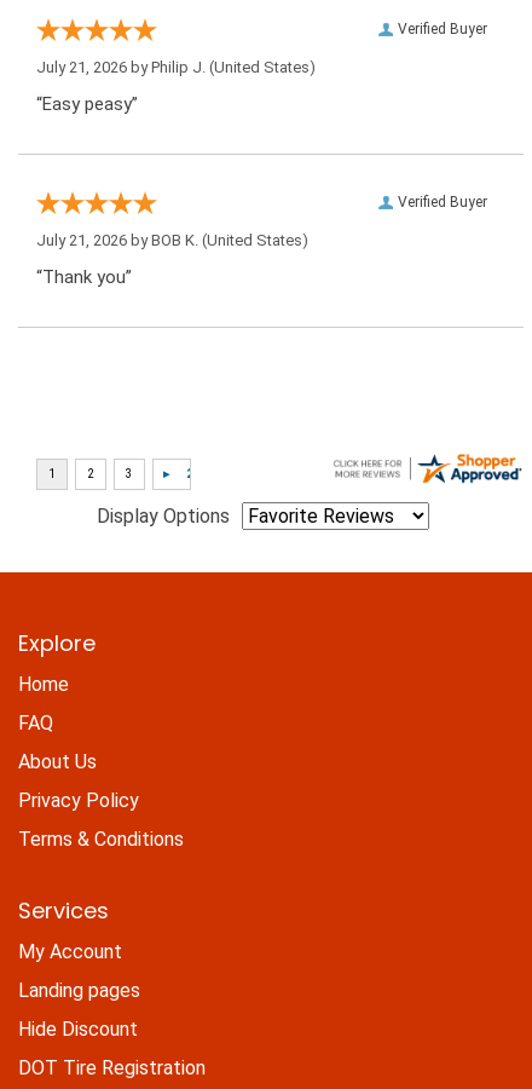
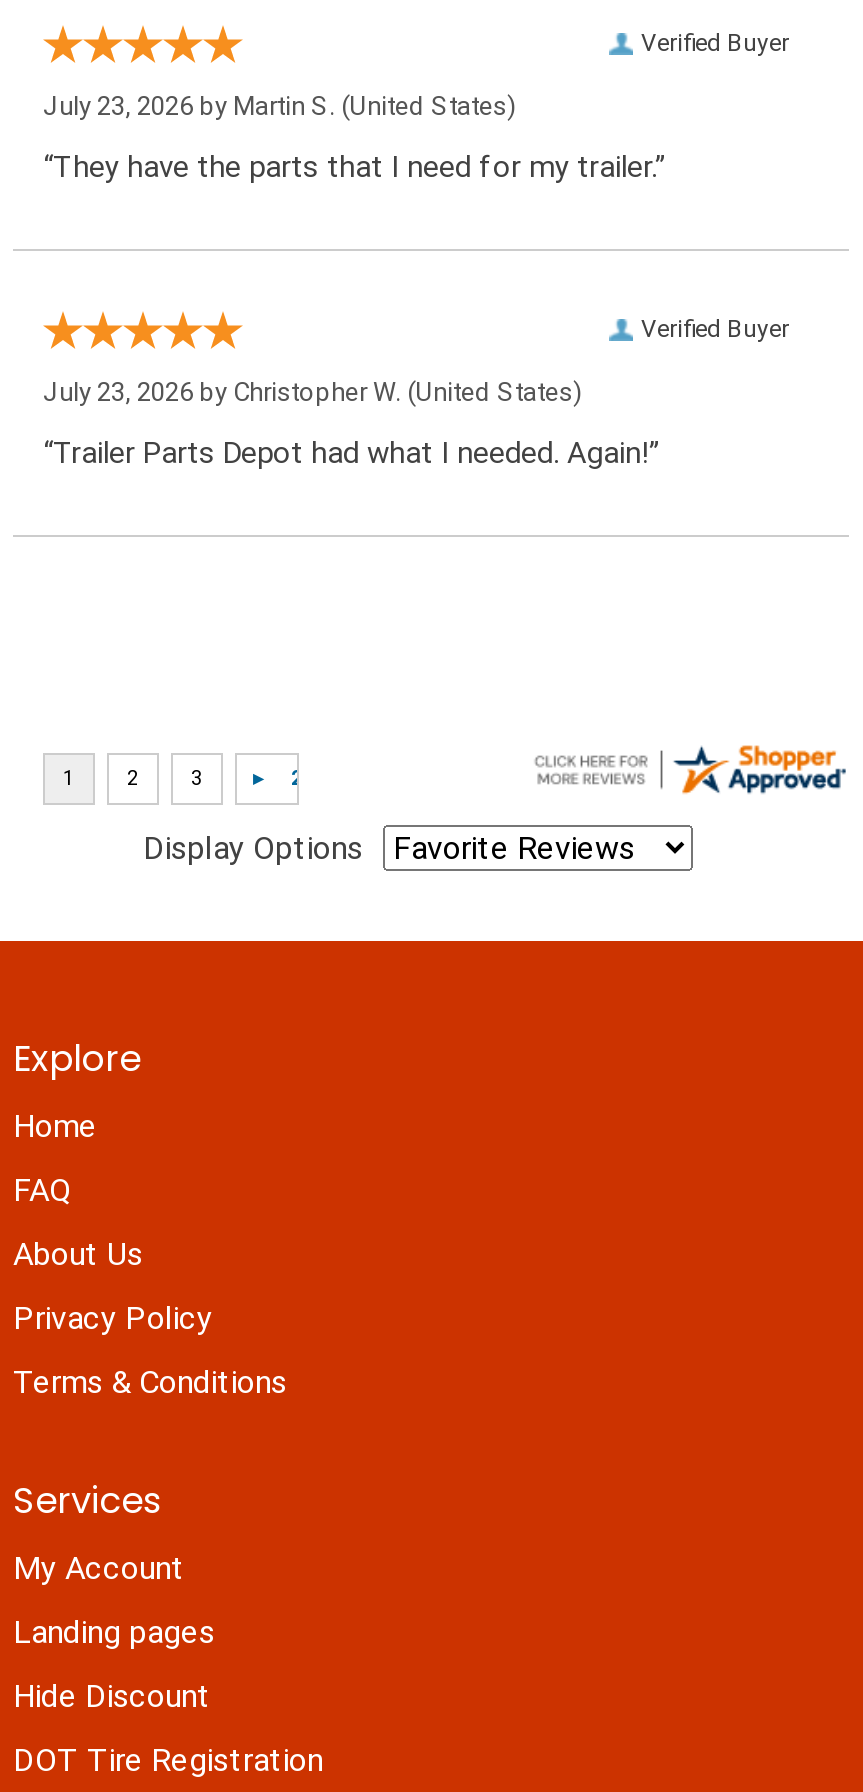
- July 21, 2026 by Philip J. (United States)
+ July 23, 2026 by Martin S. (United States)

- “Easy peasy”
+ “They have the parts that I need for my trailer.”

- July 21, 2026 by BOB K. (United States)
+ July 23, 2026 by Christopher W. (United States)

- “Thank you”
+ “Trailer Parts Depot had what I needed. Again!”
